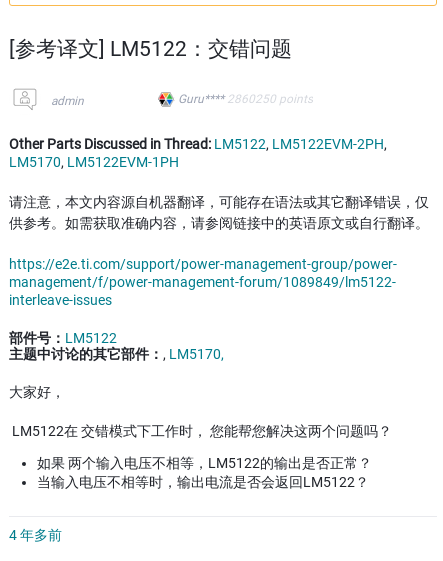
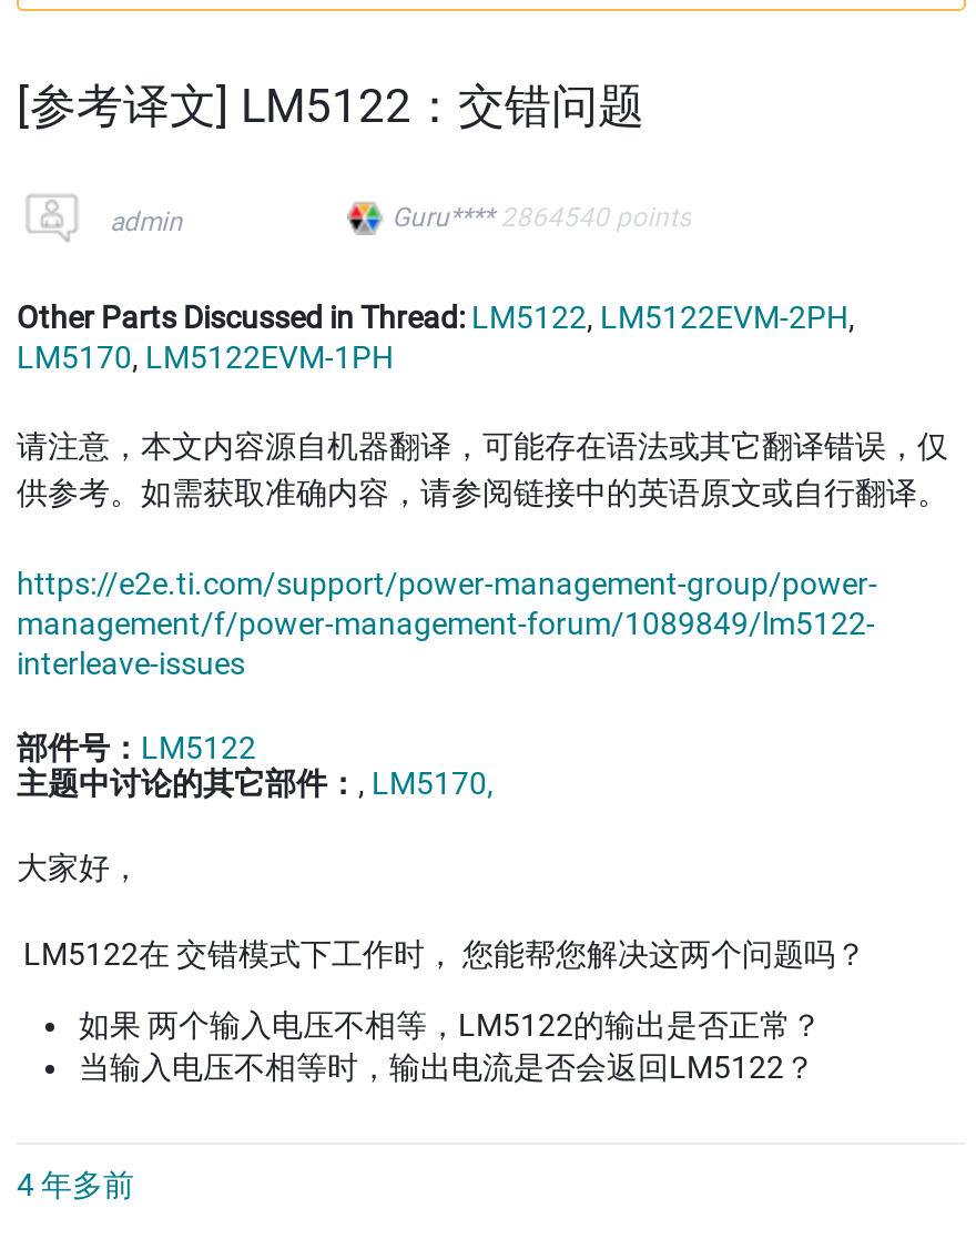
- Guru**** 2860250 points
+ Guru**** 2864540 points
